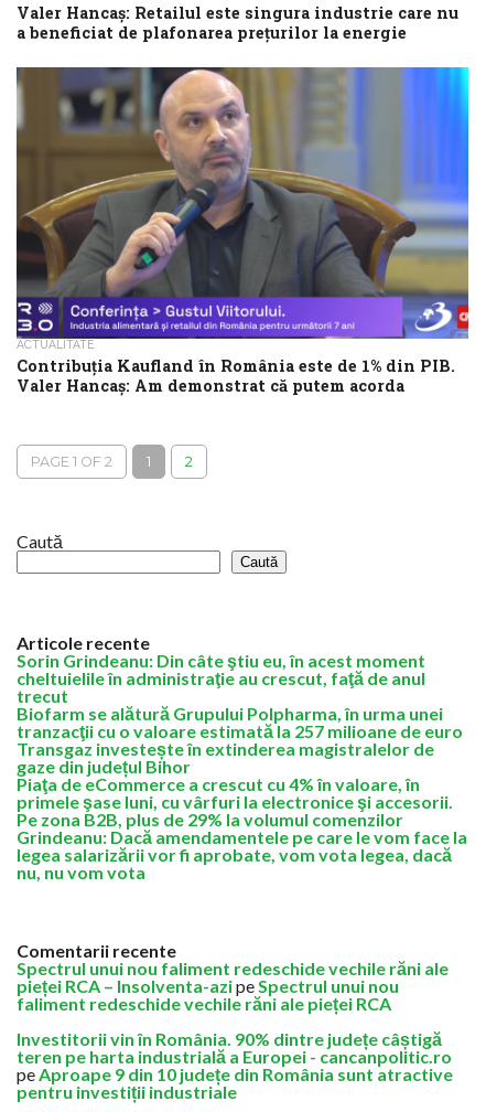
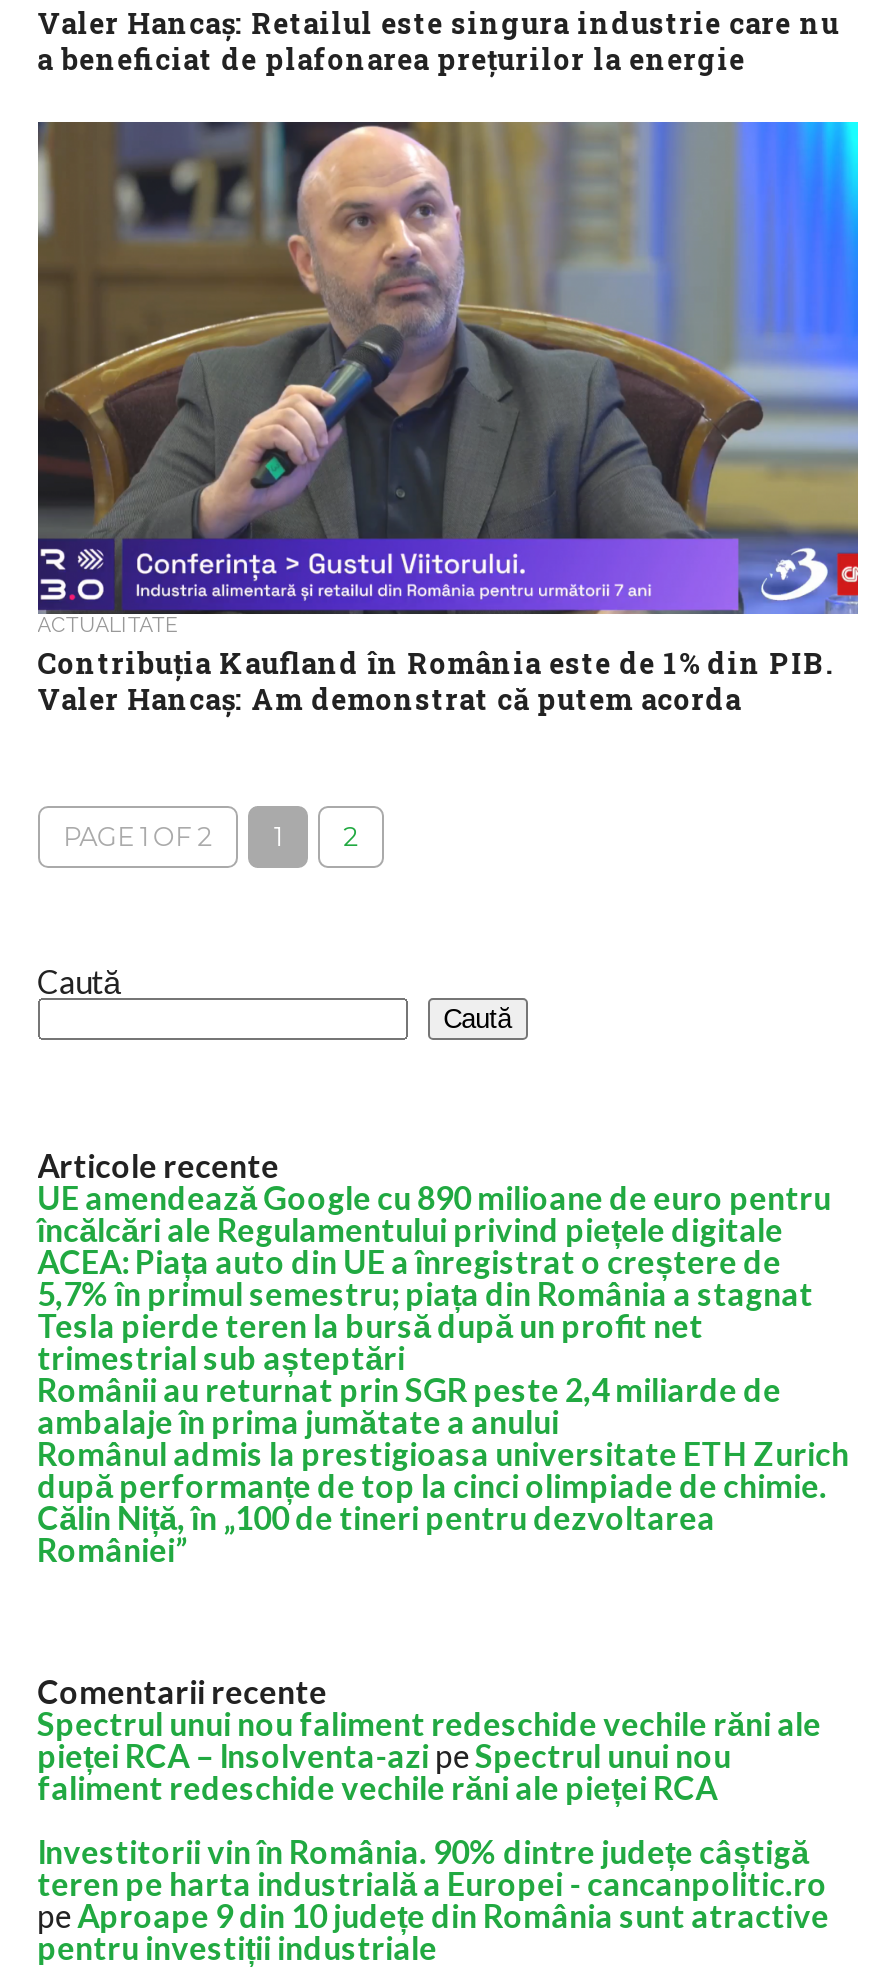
- Sorin Grindeanu: Din câte ştiu eu, în acest moment
- cheltuielile în administraţie au crescut, faţă de anul
- trecut
- Biofarm se alătură Grupului Polpharma, în urma unei
- tranzacţii cu o valoare estimată la 257 milioane de euro
- Transgaz investește în extinderea magistralelor de
- gaze din județul Bihor
- Piaţa de eCommerce a crescut cu 4% în valoare, în
- primele şase luni, cu vârfuri la electronice şi accesorii.
- Pe zona B2B, plus de 29% la volumul comenzilor
- Grindeanu: Dacă amendamentele pe care le vom face la
- legea salarizării vor fi aprobate, vom vota legea, dacă
- nu, nu vom vota
+ UE amendează Google cu 890 milioane de euro pentru
+ încălcări ale Regulamentului privind piețele digitale
+ ACEA: Piața auto din UE a înregistrat o creștere de
+ 5,7% în primul semestru; piața din România a stagnat
+ Tesla pierde teren la bursă după un profit net
+ trimestrial sub așteptări
+ Românii au returnat prin SGR peste 2,4 miliarde de
+ ambalaje în prima jumătate a anului
+ Românul admis la prestigioasa universitate ETH Zurich
+ după performanțe de top la cinci olimpiade de chimie.
+ Călin Niță, în „100 de tineri pentru dezvoltarea
+ României”
